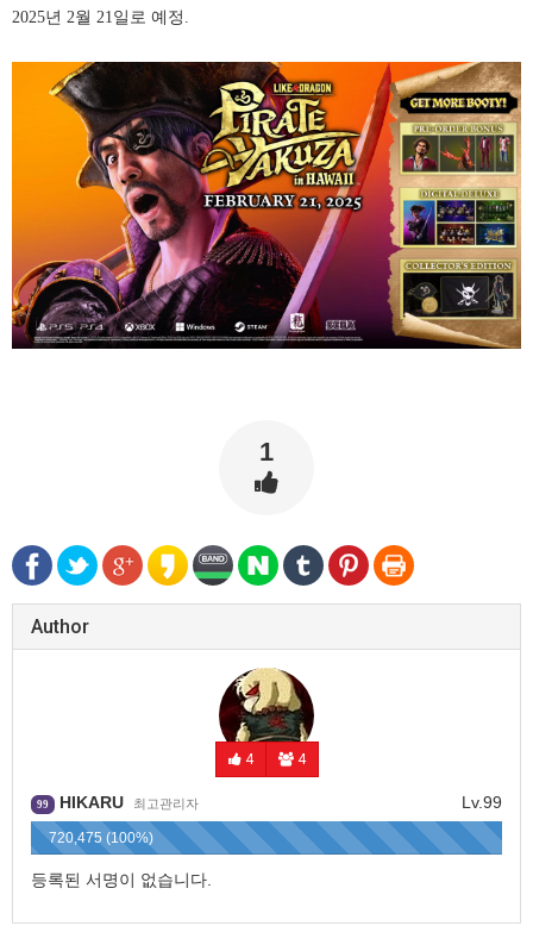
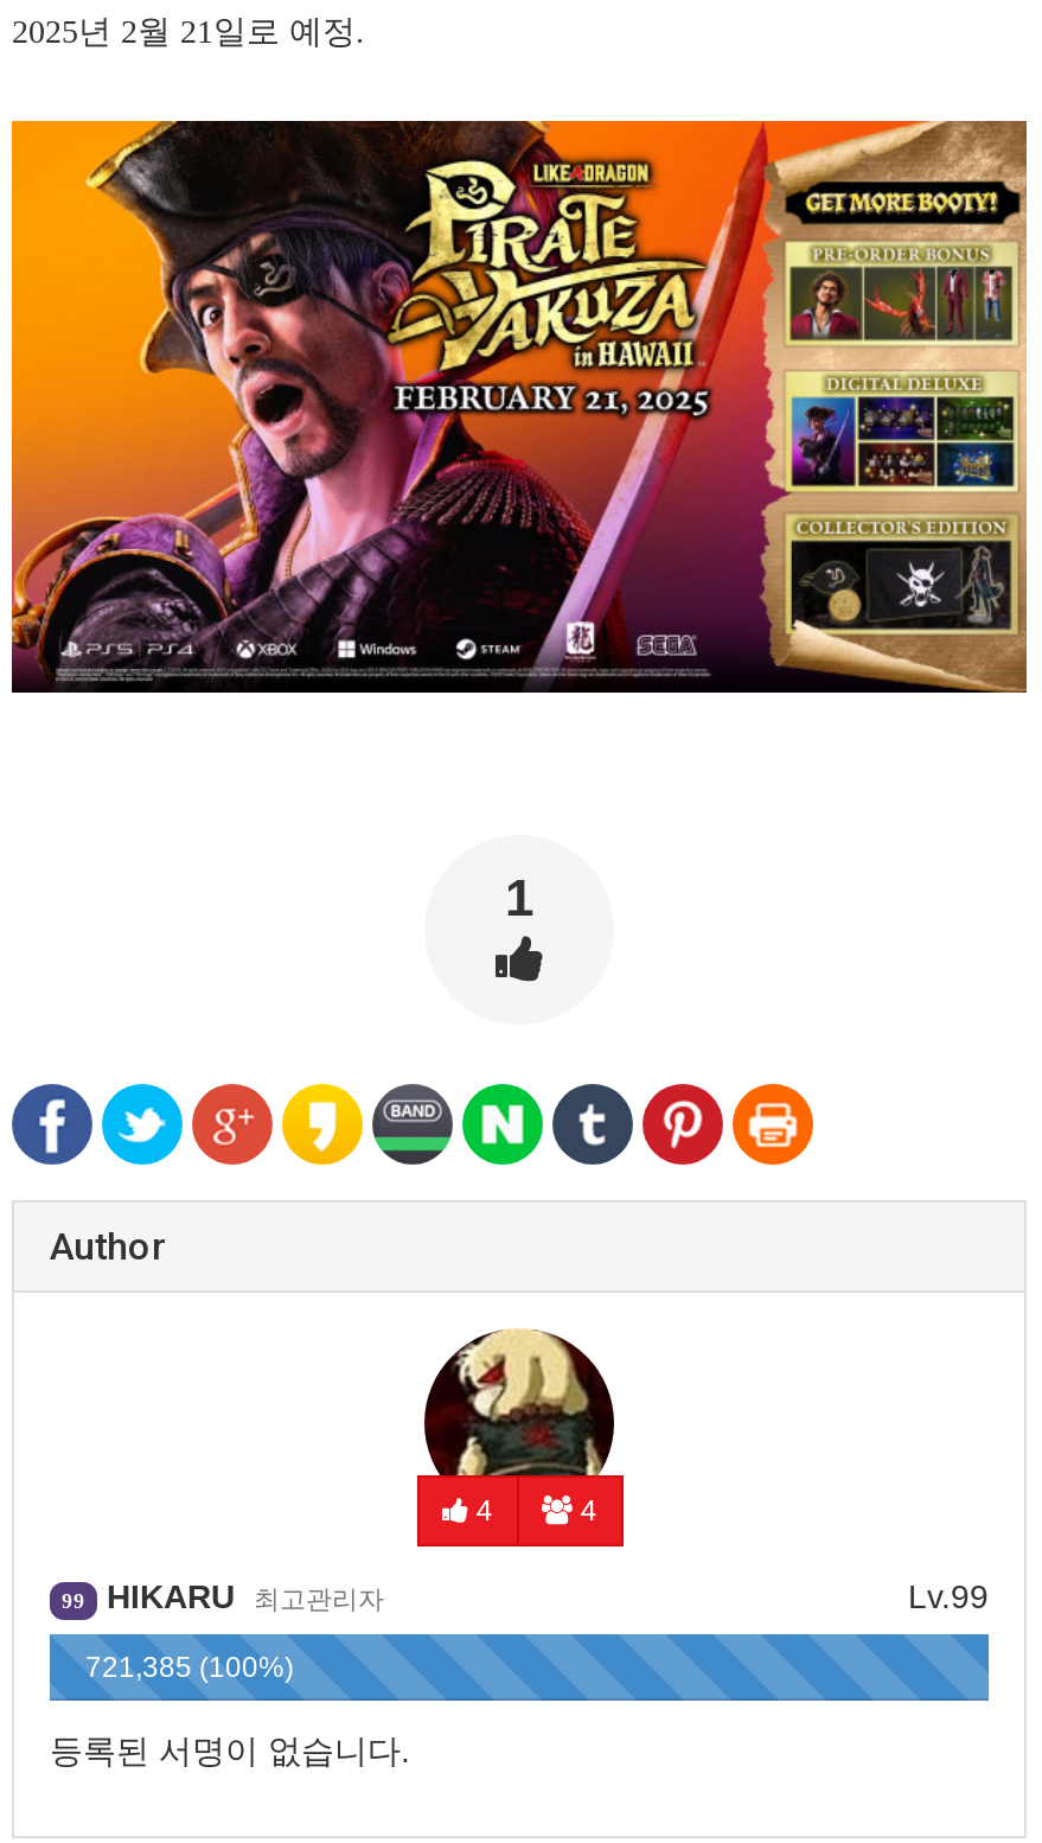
- 720,475 (100%)
+ 721,385 (100%)
